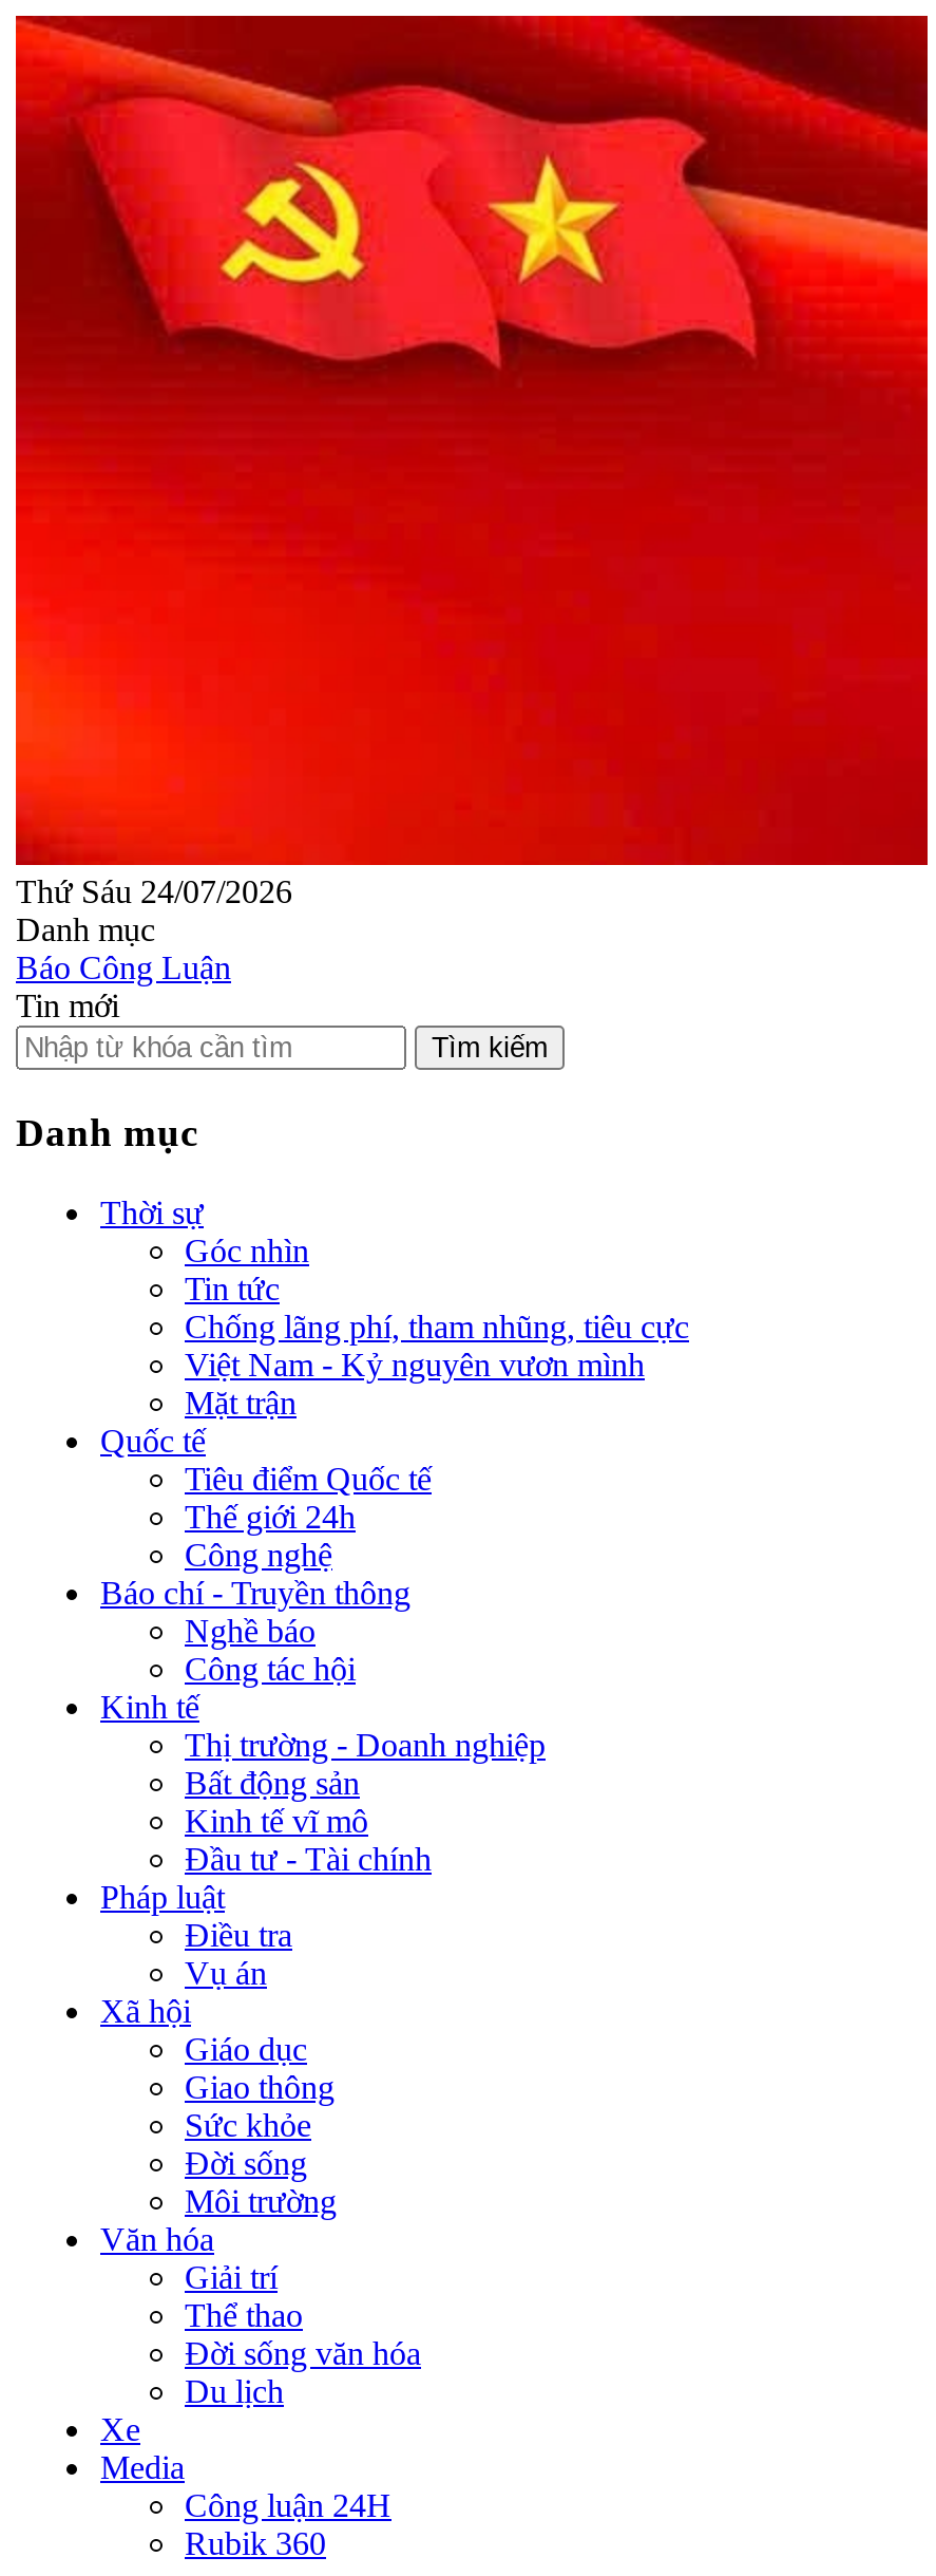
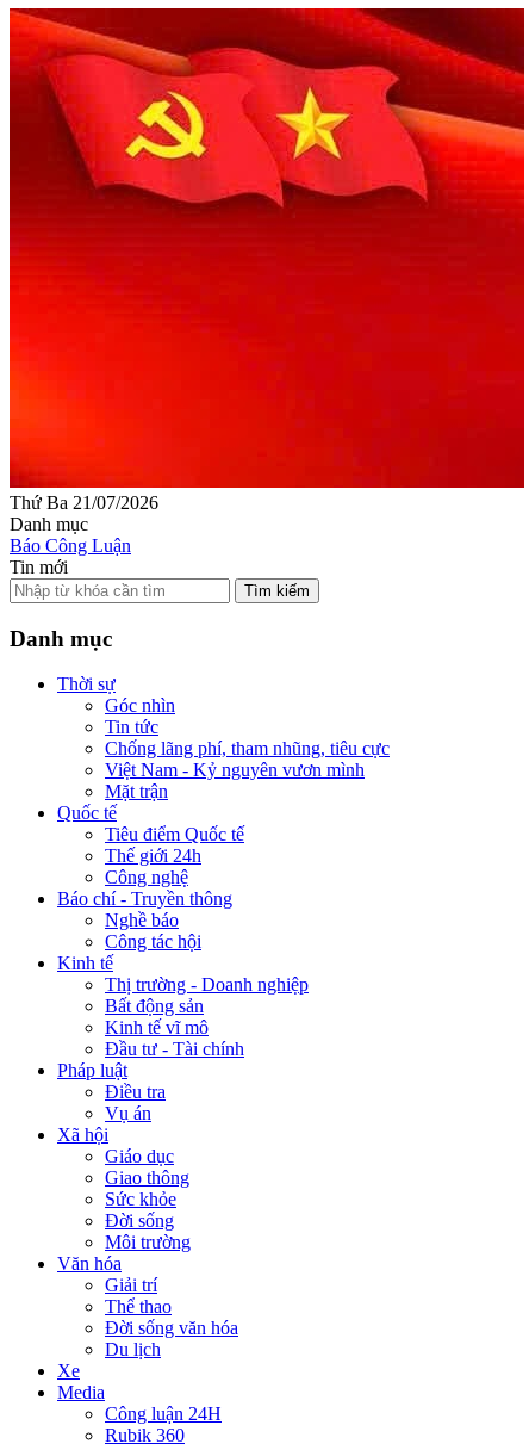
- Thứ Sáu 24/07/2026
+ Thứ Ba 21/07/2026
